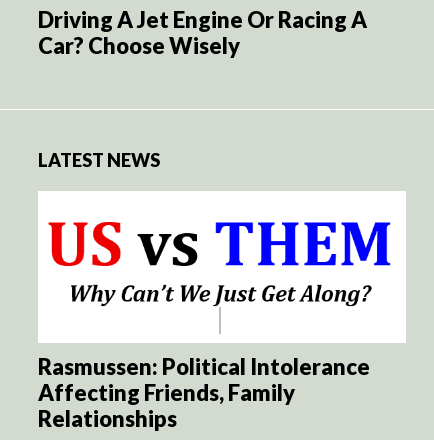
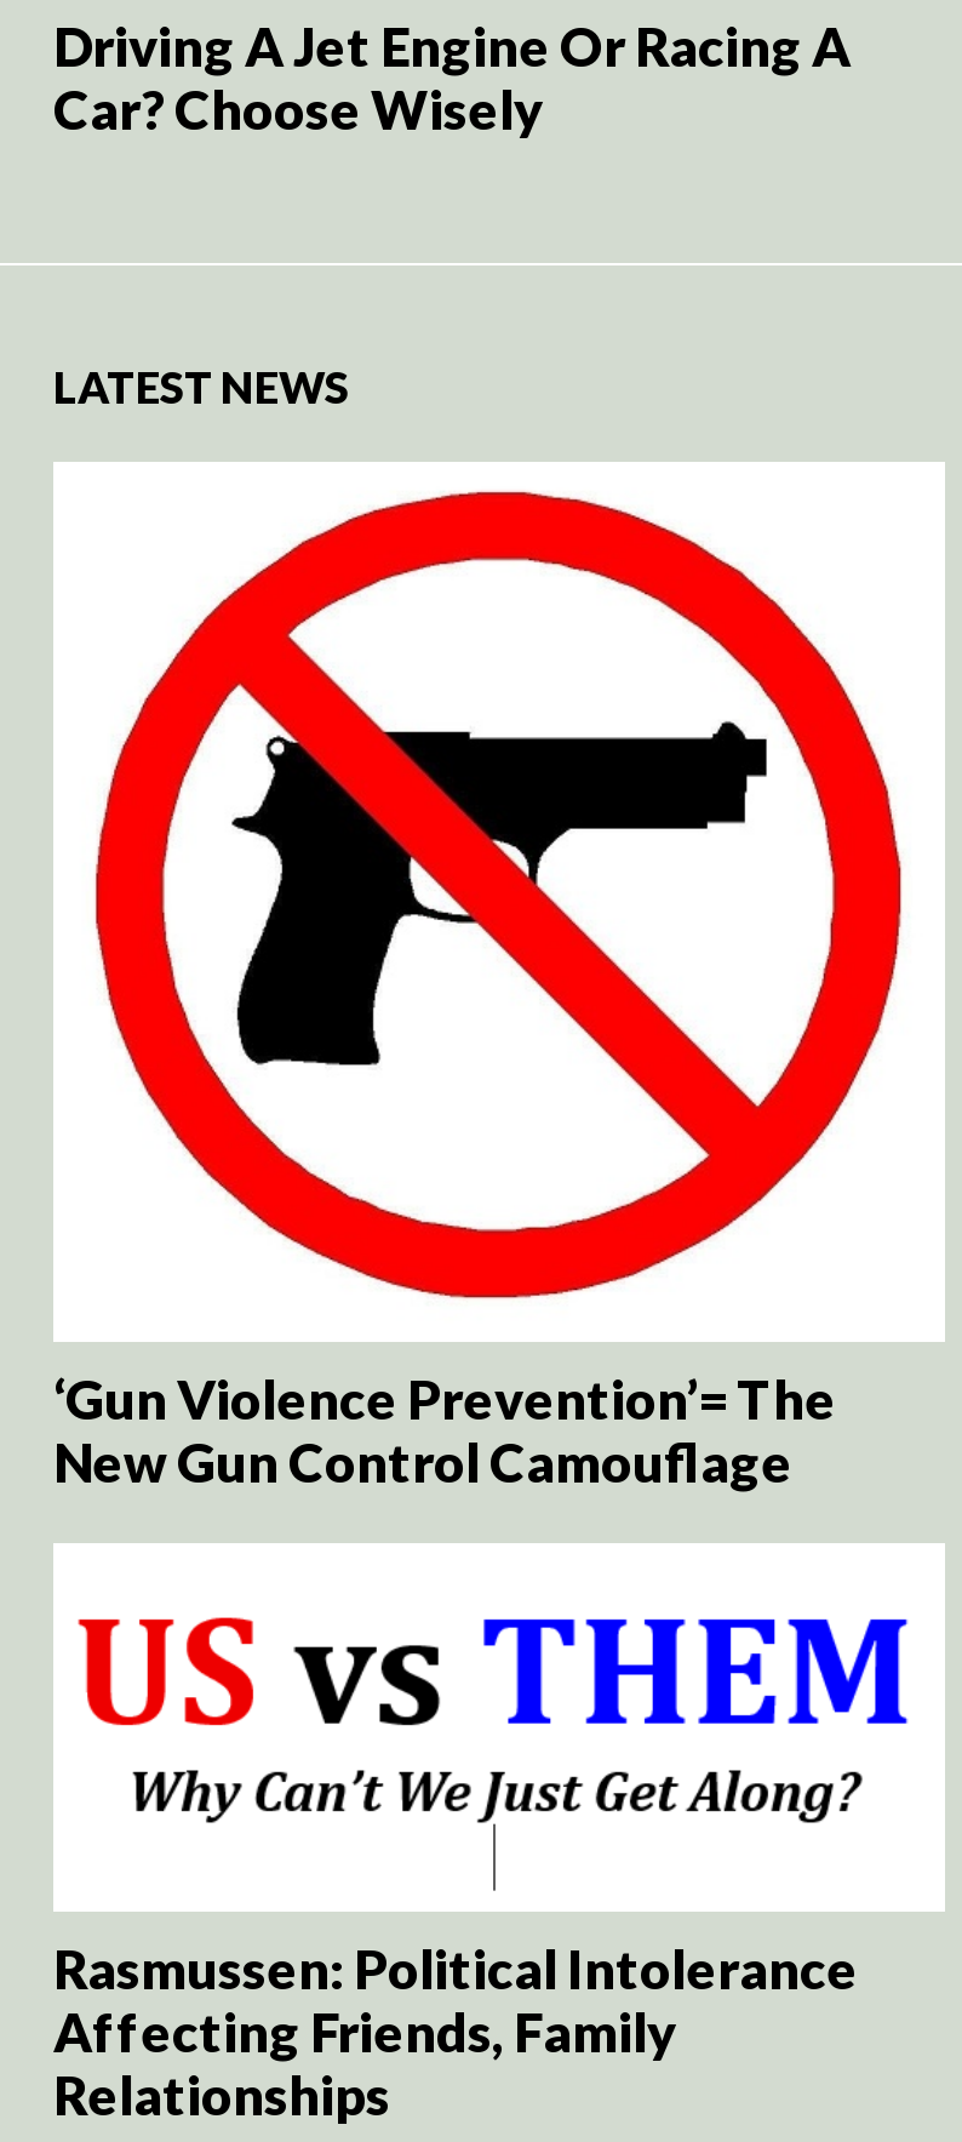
+ [image]
+ ‘Gun Violence Prevention’= The
+ New Gun Control Camouflage
